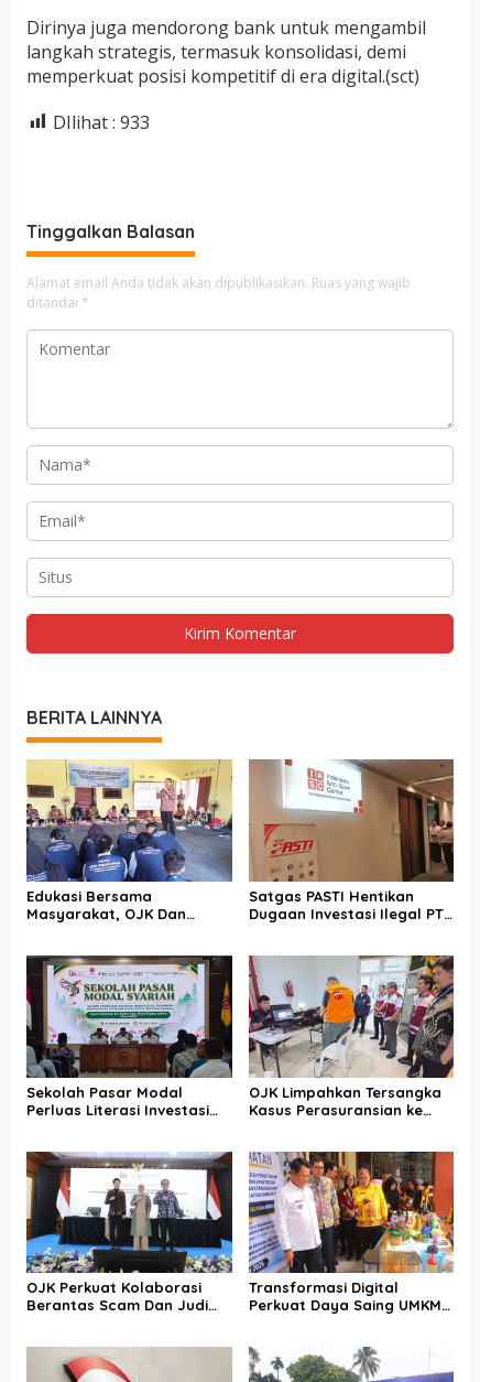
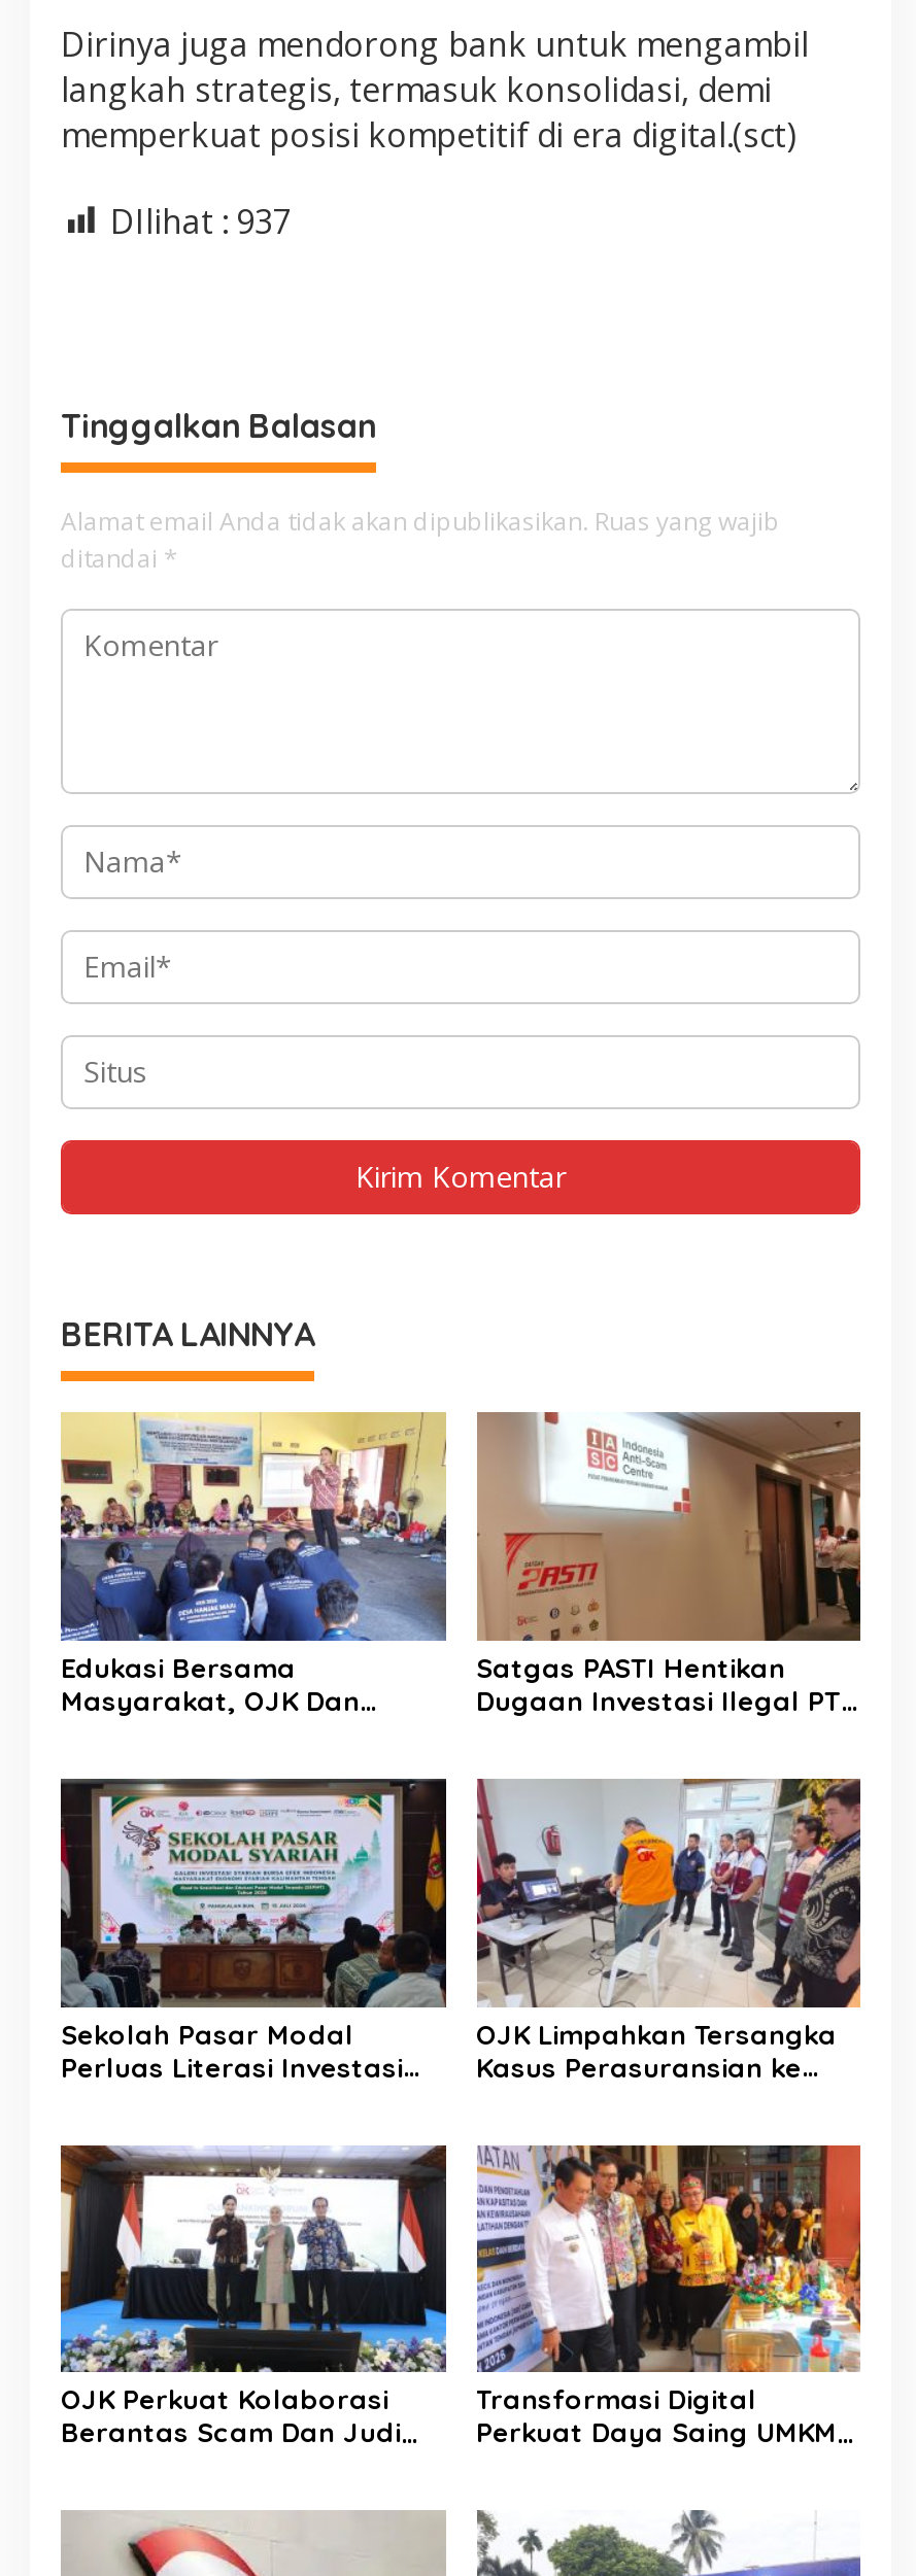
- DIlihat : 933
+ DIlihat : 937
